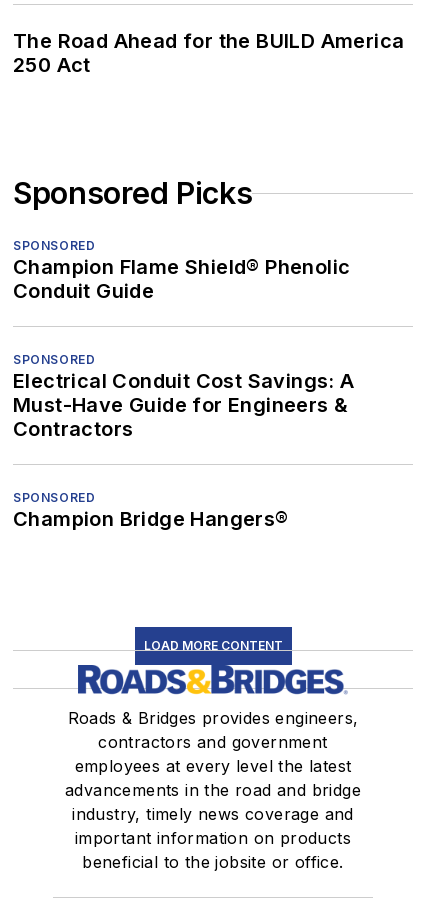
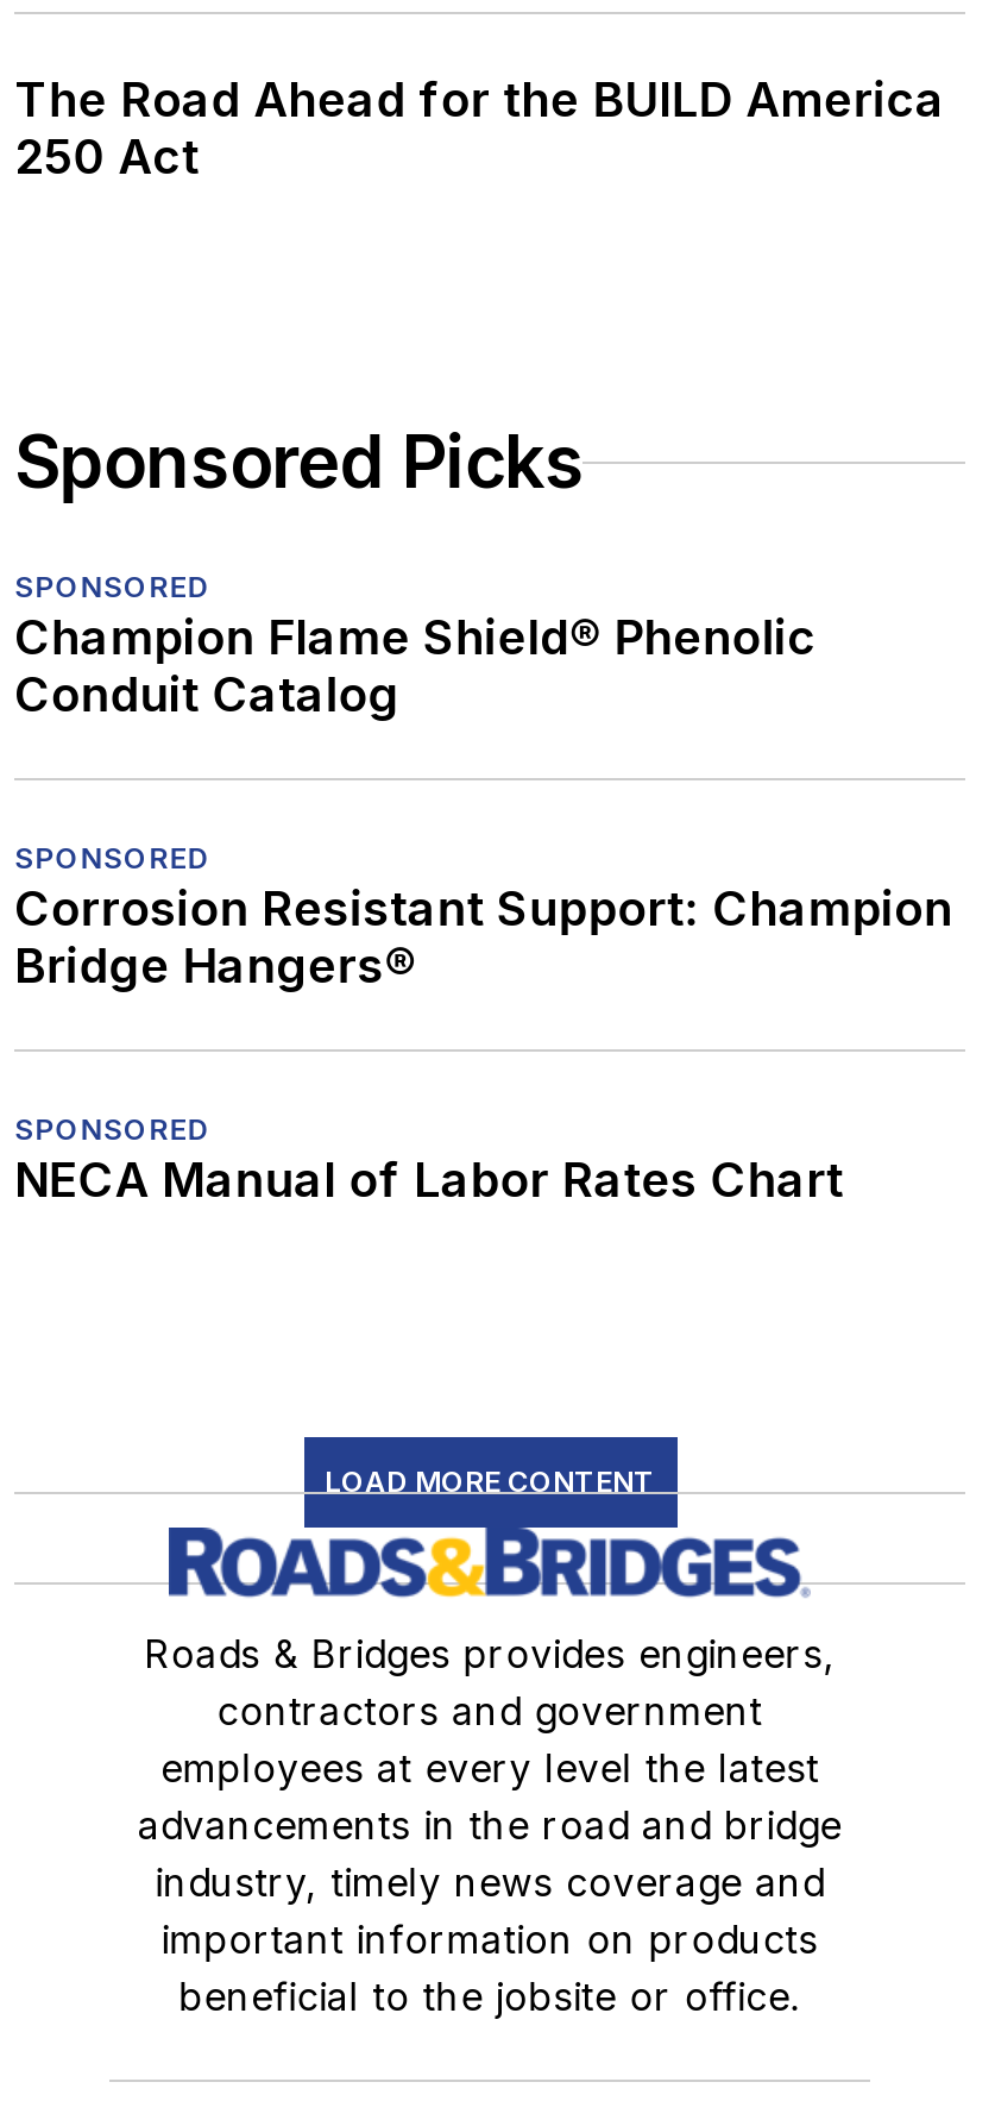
- Conduit Guide
+ Conduit Catalog

- Electrical Conduit Cost Savings: A
- Must-Have Guide for Engineers &
- Contractors
+ Corrosion Resistant Support: Champion
+ Bridge Hangers®

- Champion Bridge Hangers®
+ NECA Manual of Labor Rates Chart
